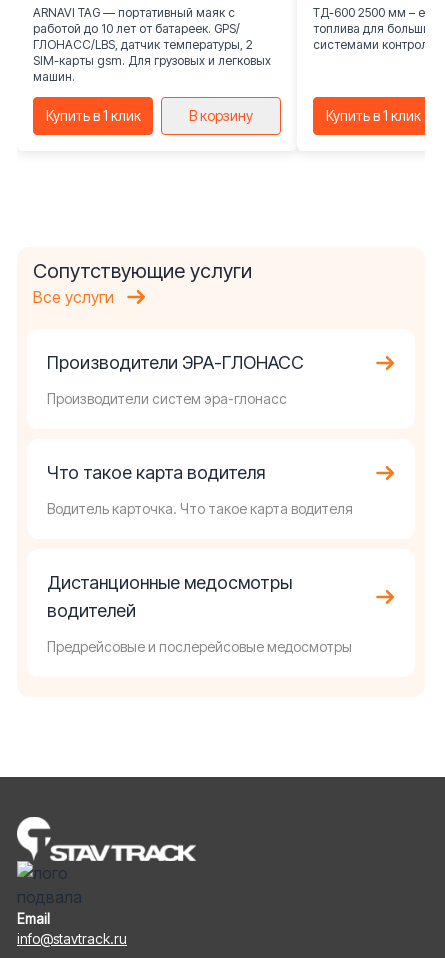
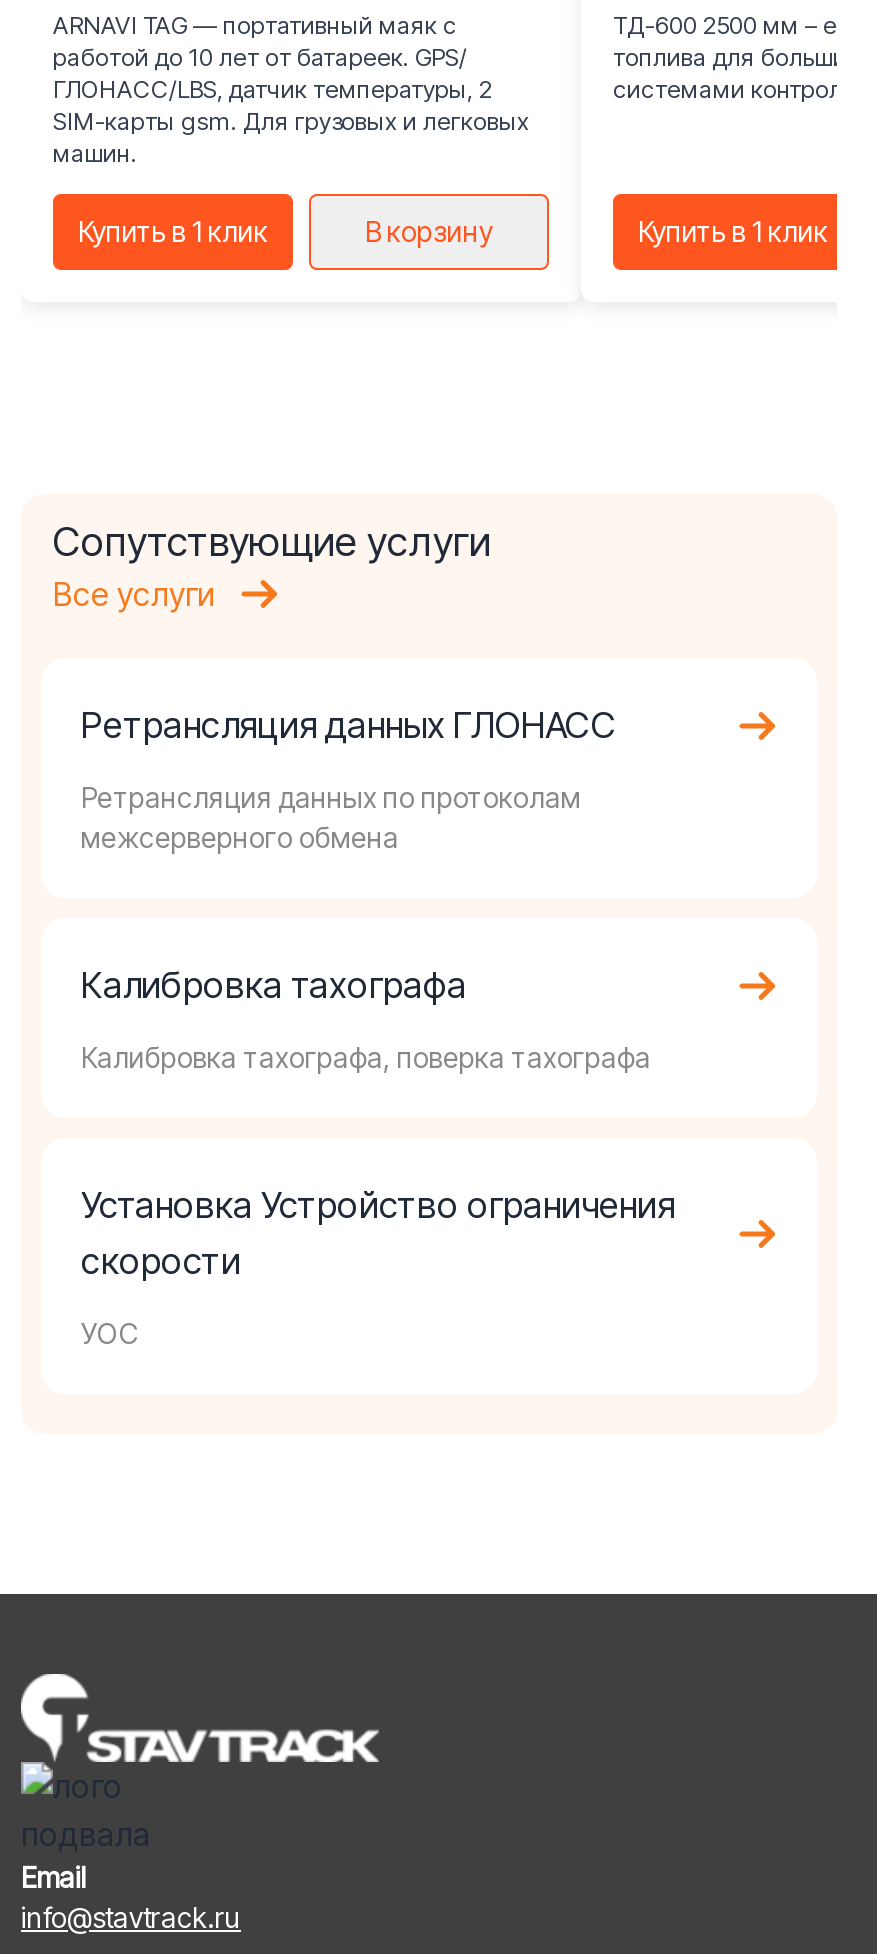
- Производители ЭРА-ГЛОНАСС
+ Ретрансляция данных ГЛОНАСС

- Производители систем эра-глонасс
+ Ретрансляция данных по протоколам
+ межсерверного обмена

- Что такое карта водителя
+ Калибровка тахографа

- Водитель карточка. Что такое карта водителя
+ Калибровка тахографа, поверка тахографа

- Дистанционные медосмотры
- водителей
+ Установка Устройство ограничения
+ скорости

- Предрейсовые и послерейсовые медосмотры
+ УОС
